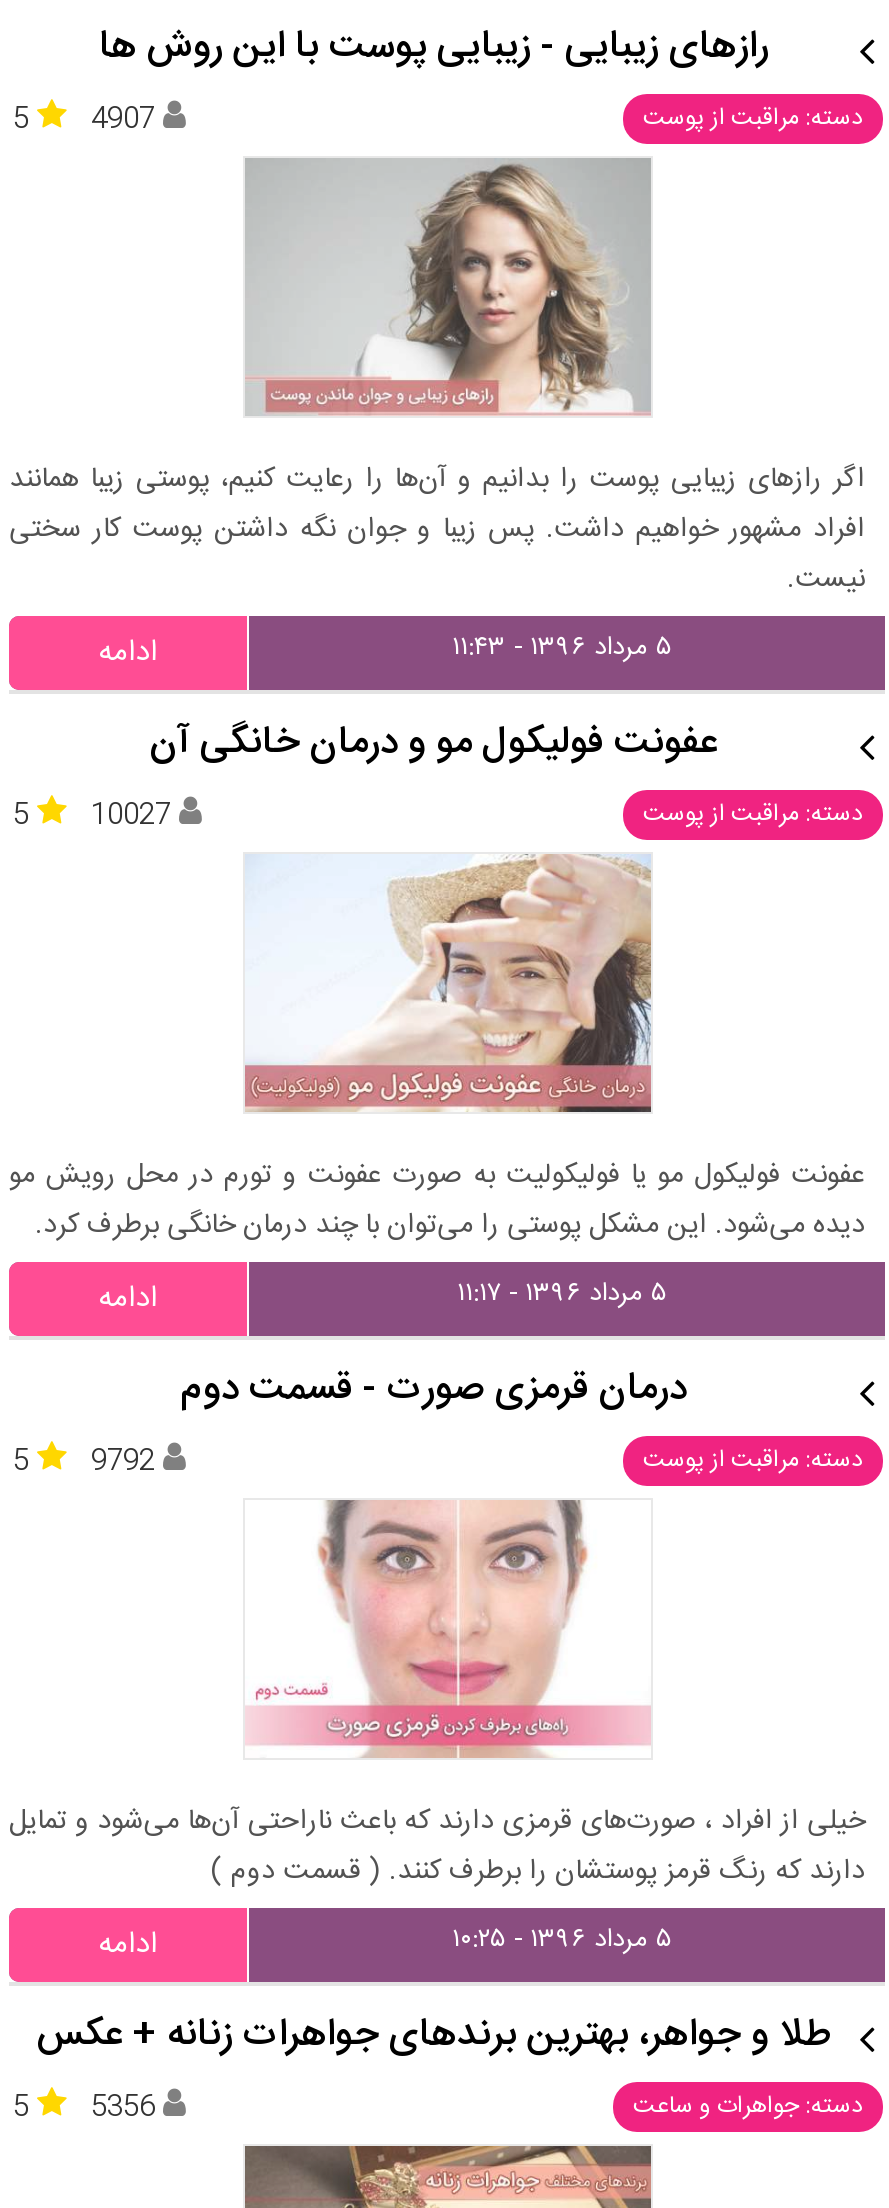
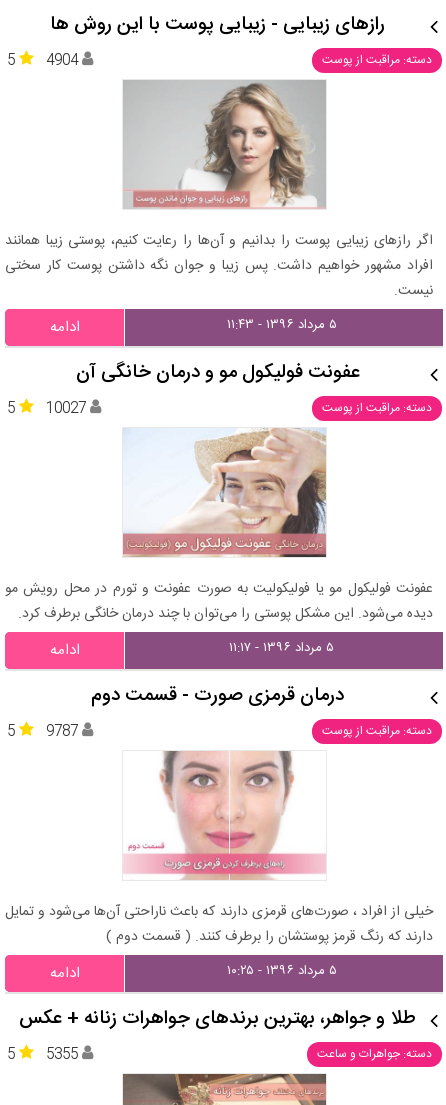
- 5 4907
+ 5 4904

- 5 9792
+ 5 9787

- 5 5356
+ 5 5355
